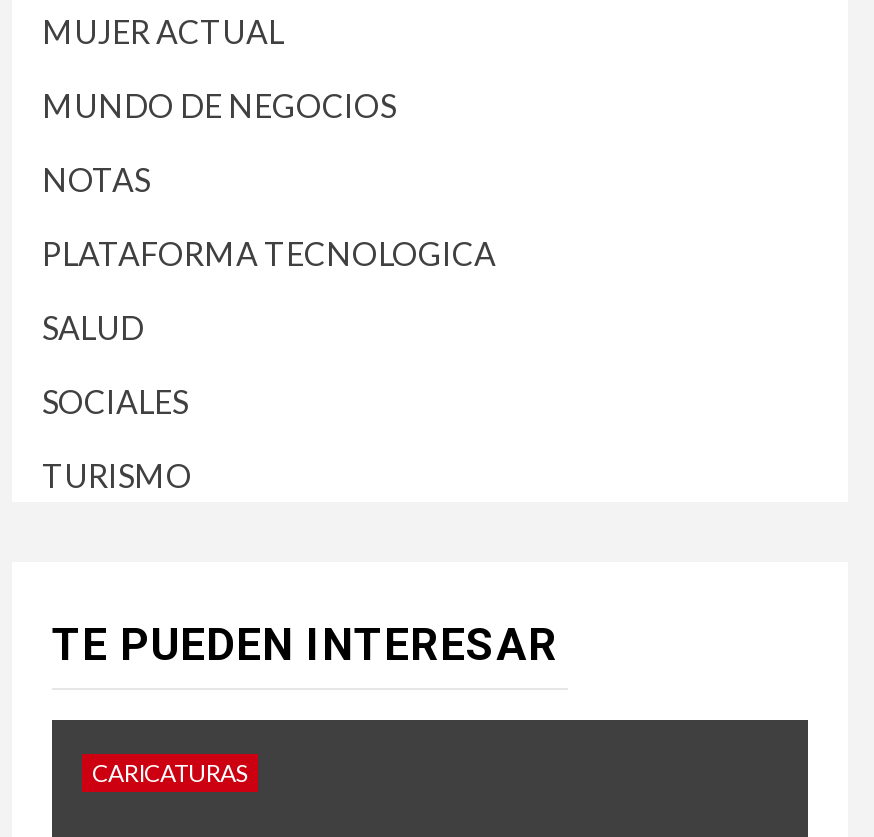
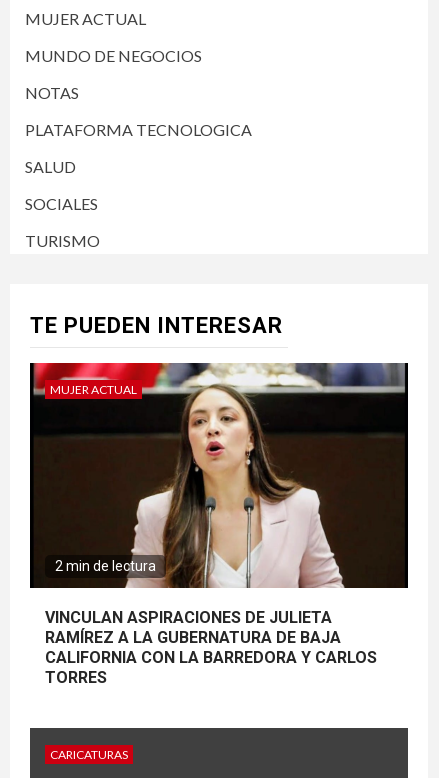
+ [image]
+ MUJER ACTUAL

+ 2 min de lectura
+ VINCULAN ASPIRACIONES DE JULIETA
+ RAMÍREZ A LA GUBERNATURA DE BAJA
+ CALIFORNIA CON LA BARREDORA Y CARLOS
+ TORRES
